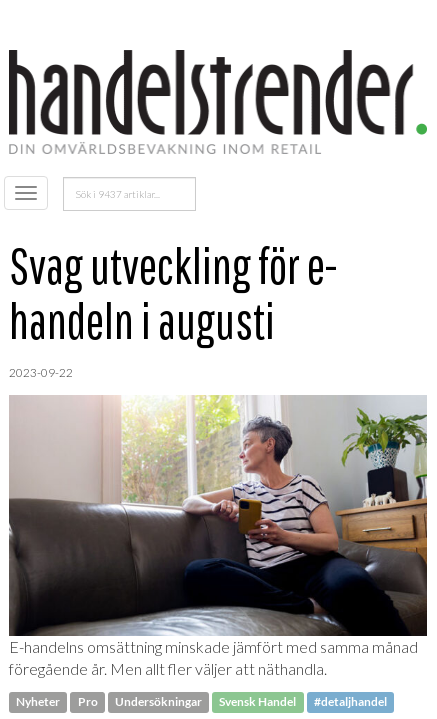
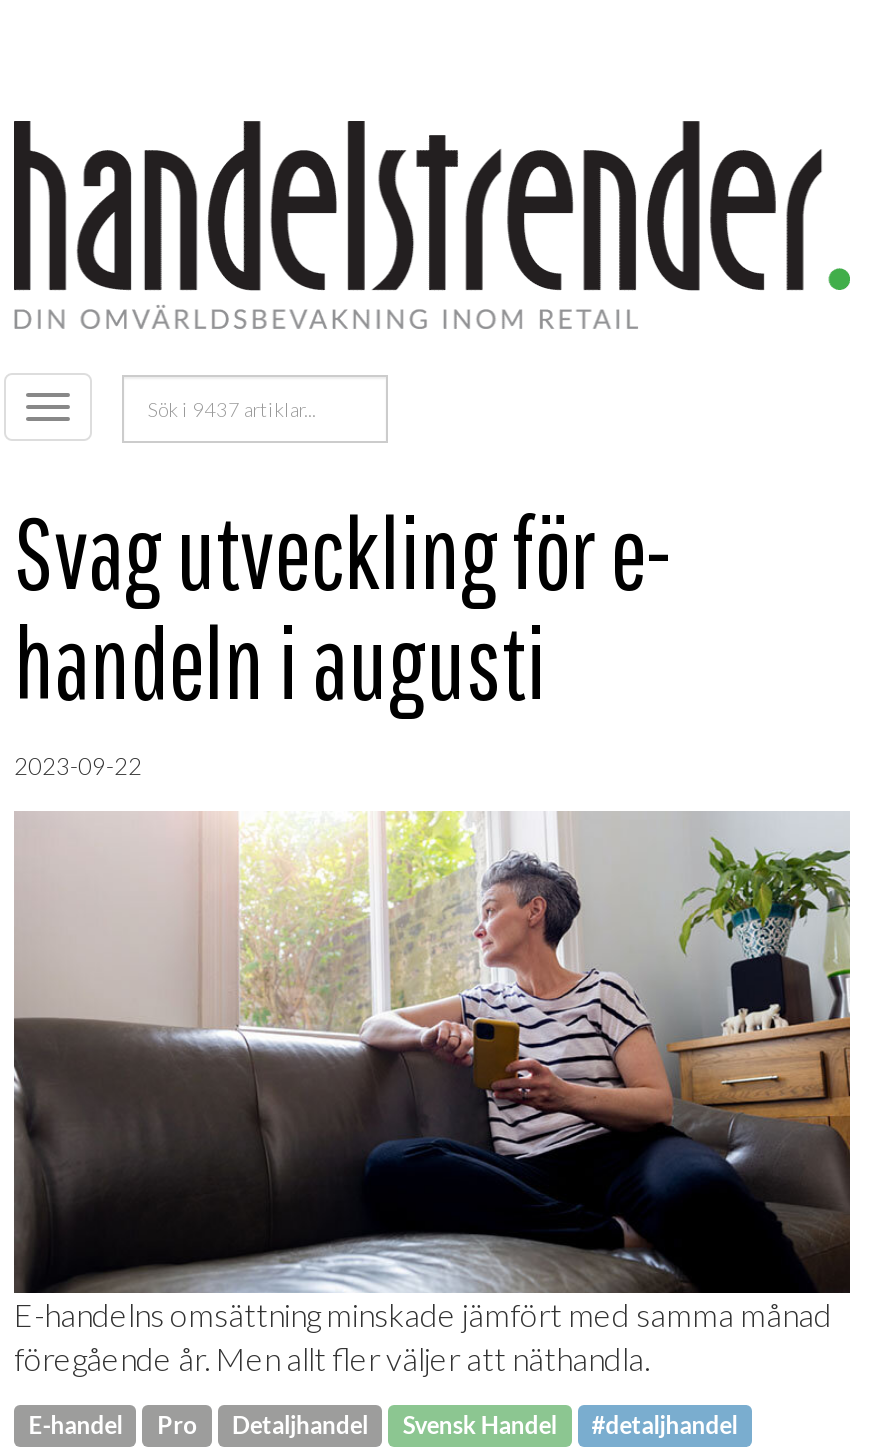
- Nyheter
+ E-handel

- Undersökningar
+ Detaljhandel
